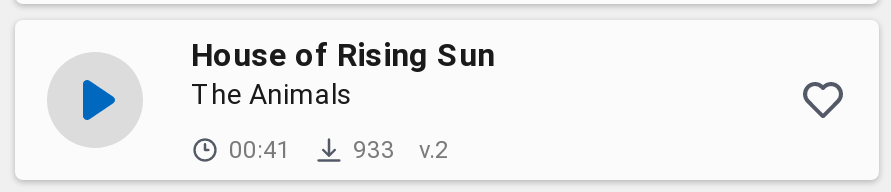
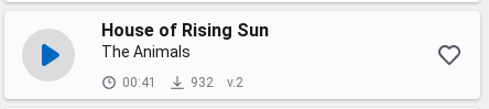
- 933 v.2
+ 932 v.2
